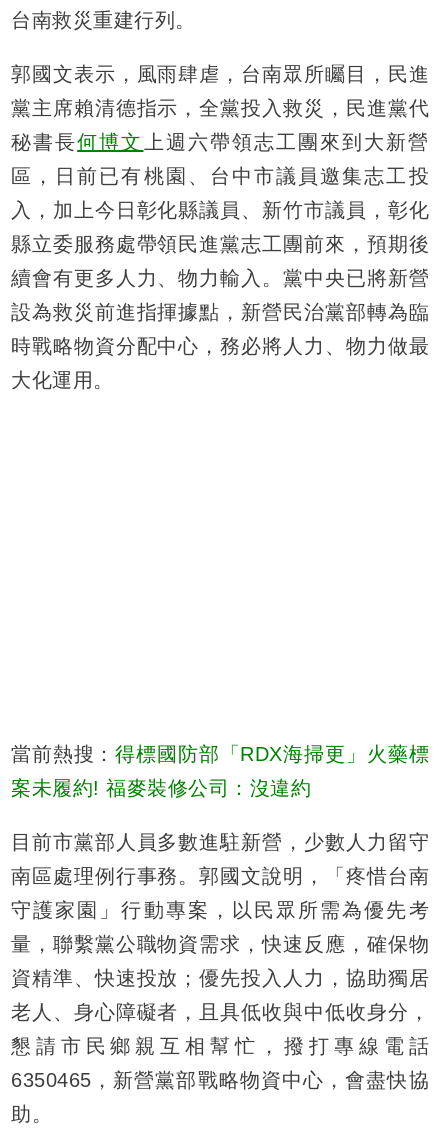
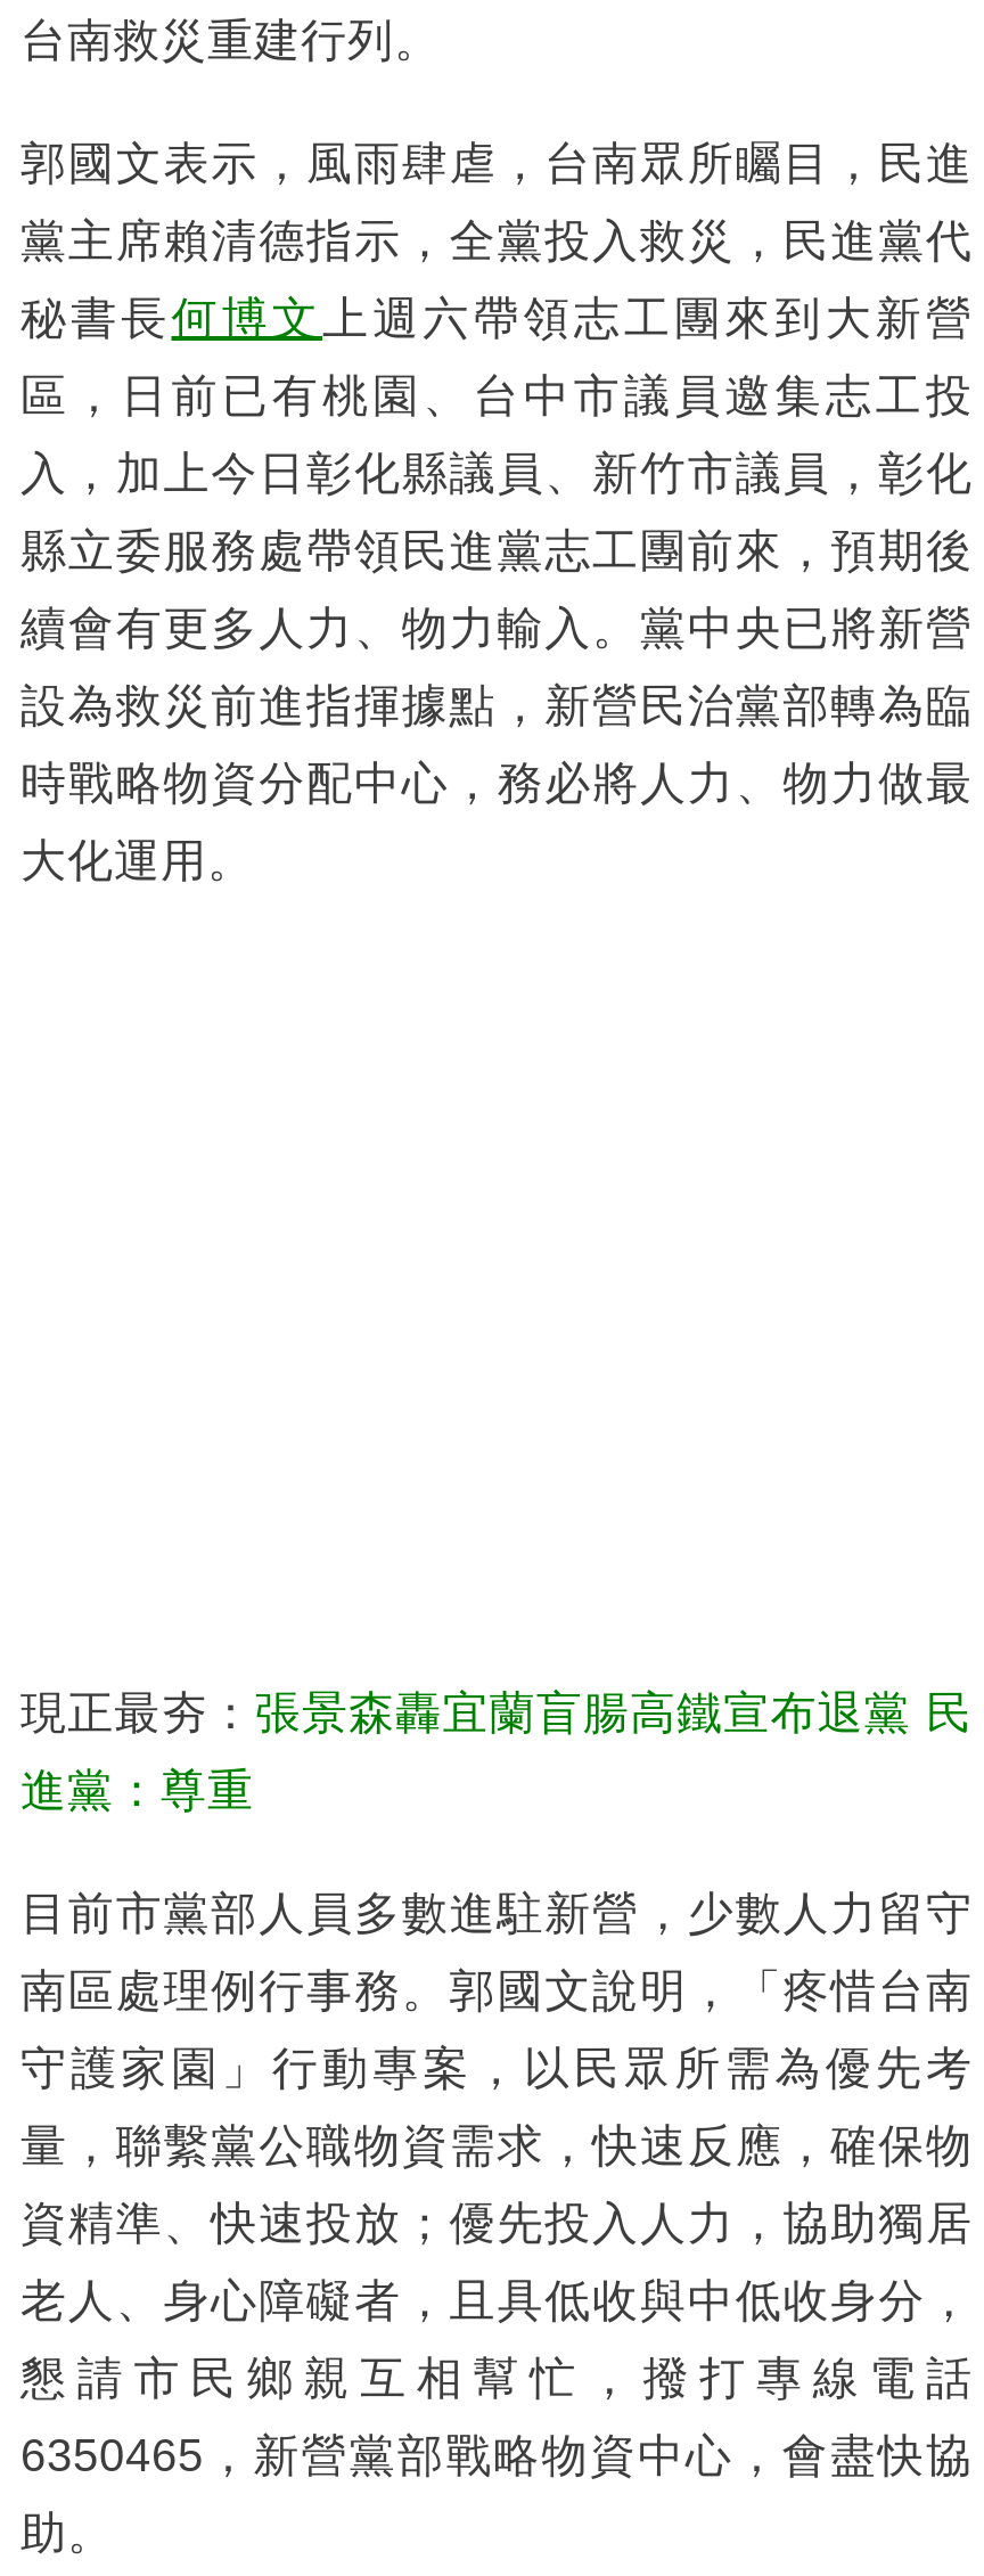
- 當前熱搜：得標國防部「RDX海掃更」火藥標
+ 現正最夯：張景森轟宜蘭盲腸高鐵宣布退黨 民

- 案未履約! 福麥裝修公司：沒違約
+ 進黨：尊重
